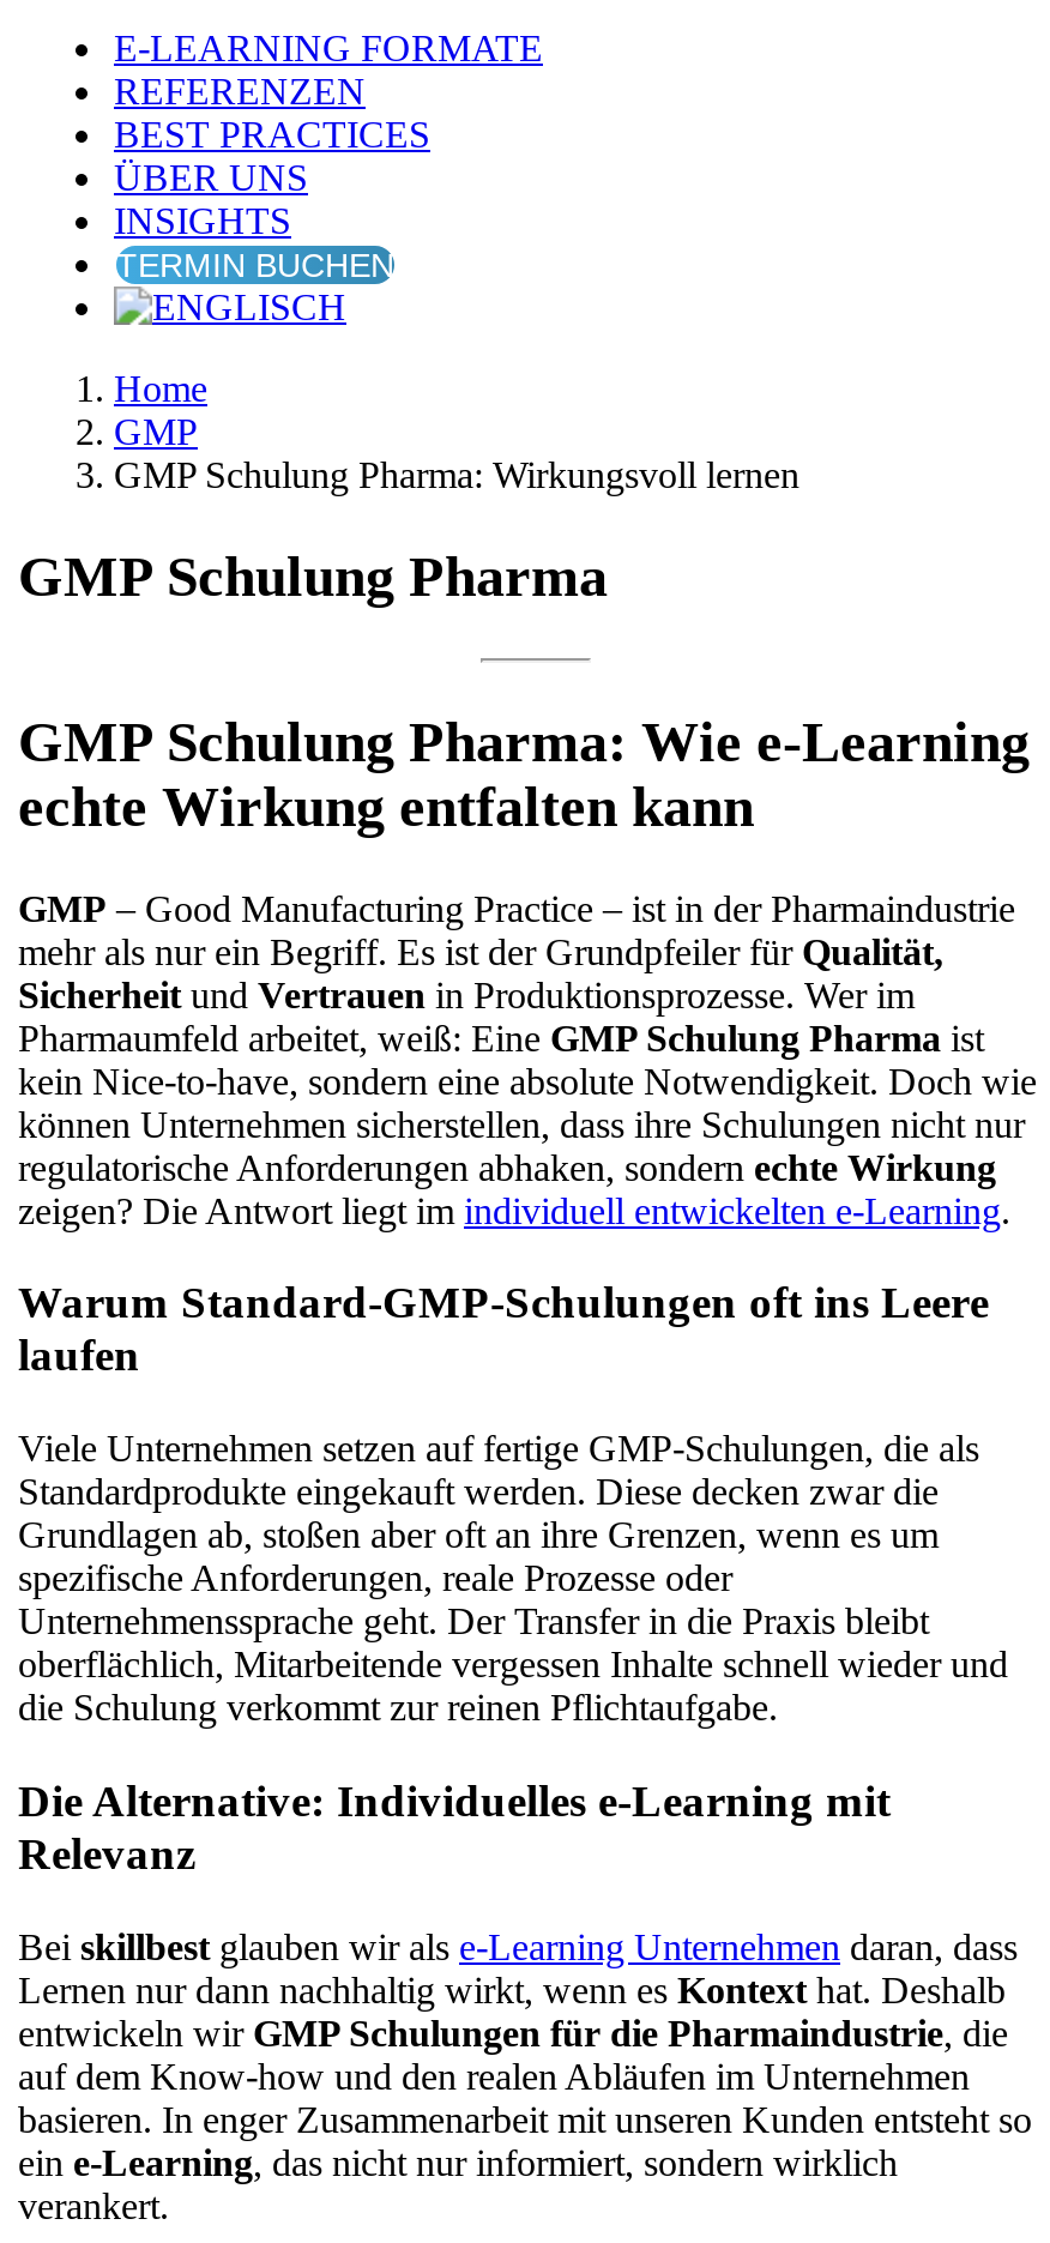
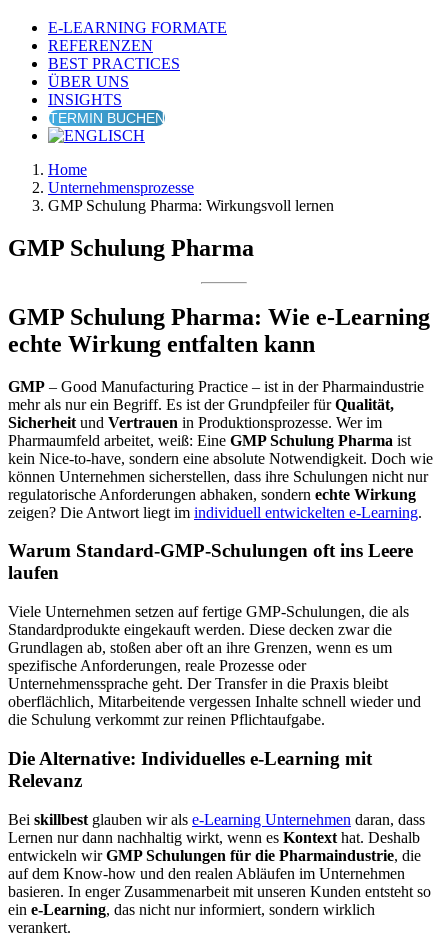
- GMP
+ Unternehmensprozesse
